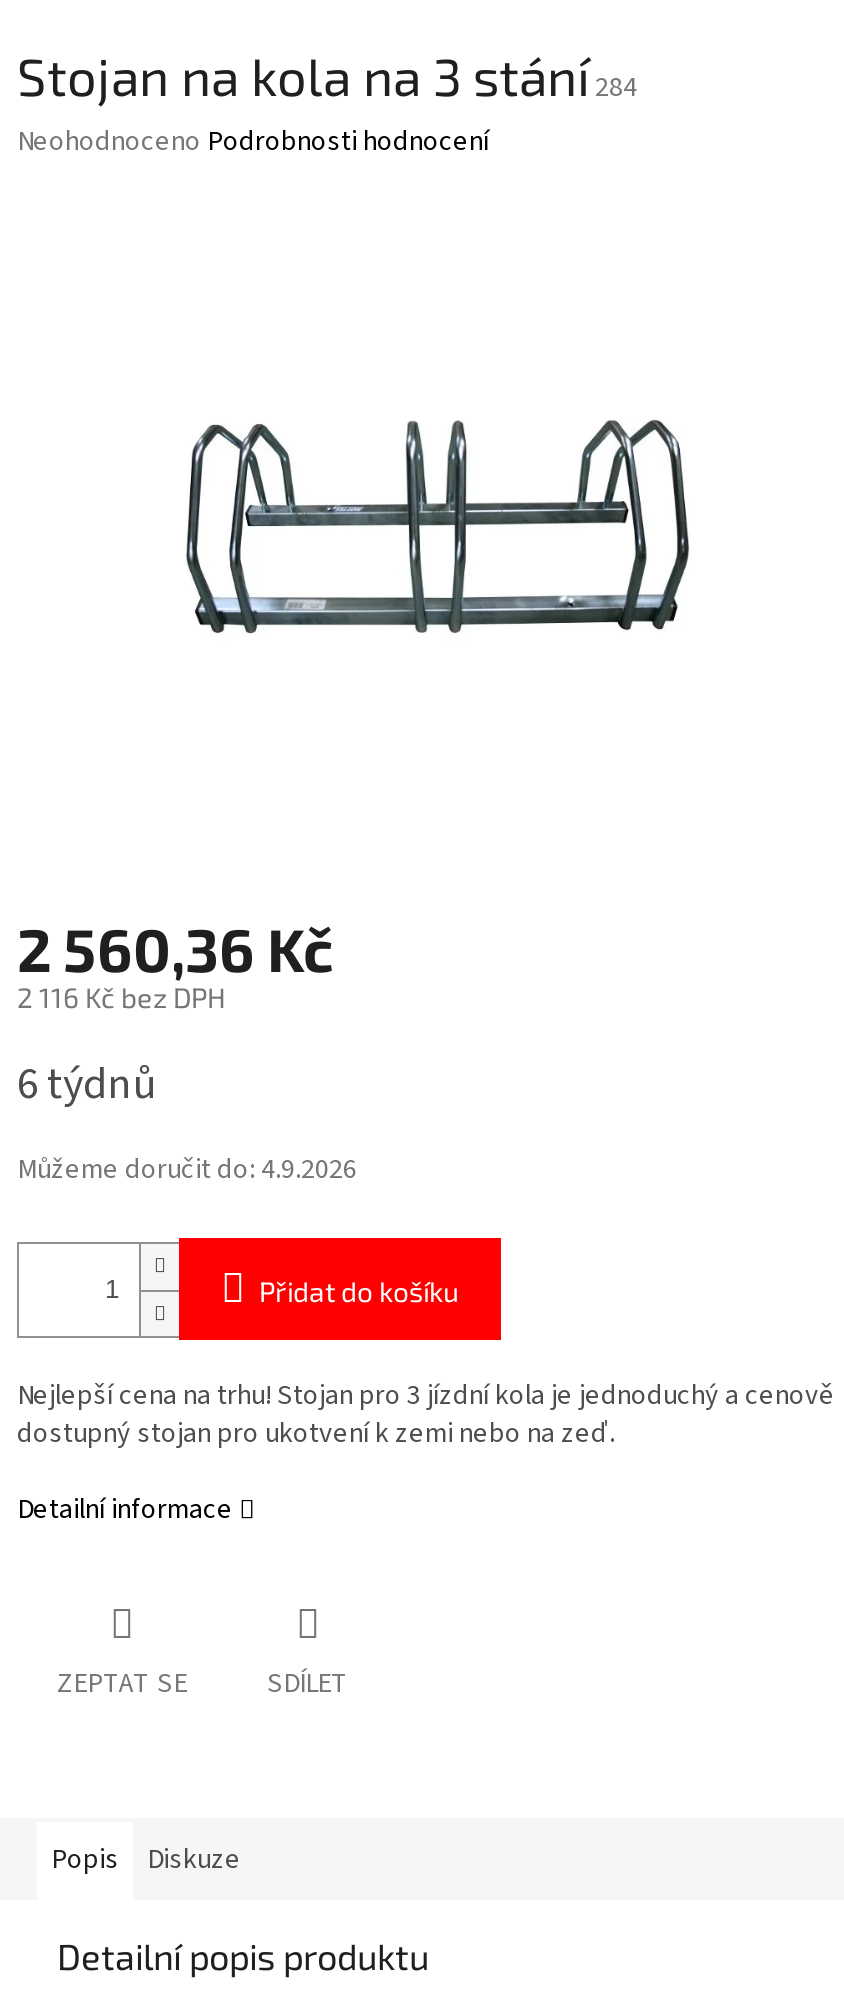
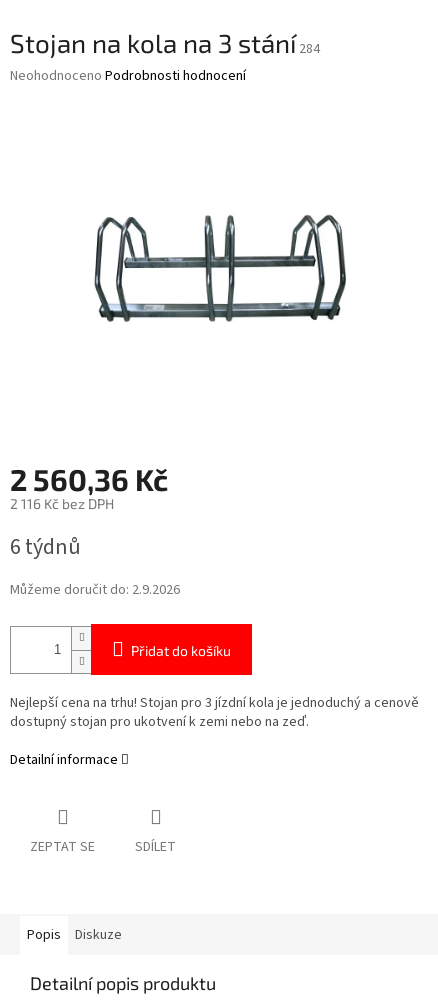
- Můžeme doručit do: 4.9.2026
+ Můžeme doručit do: 2.9.2026
